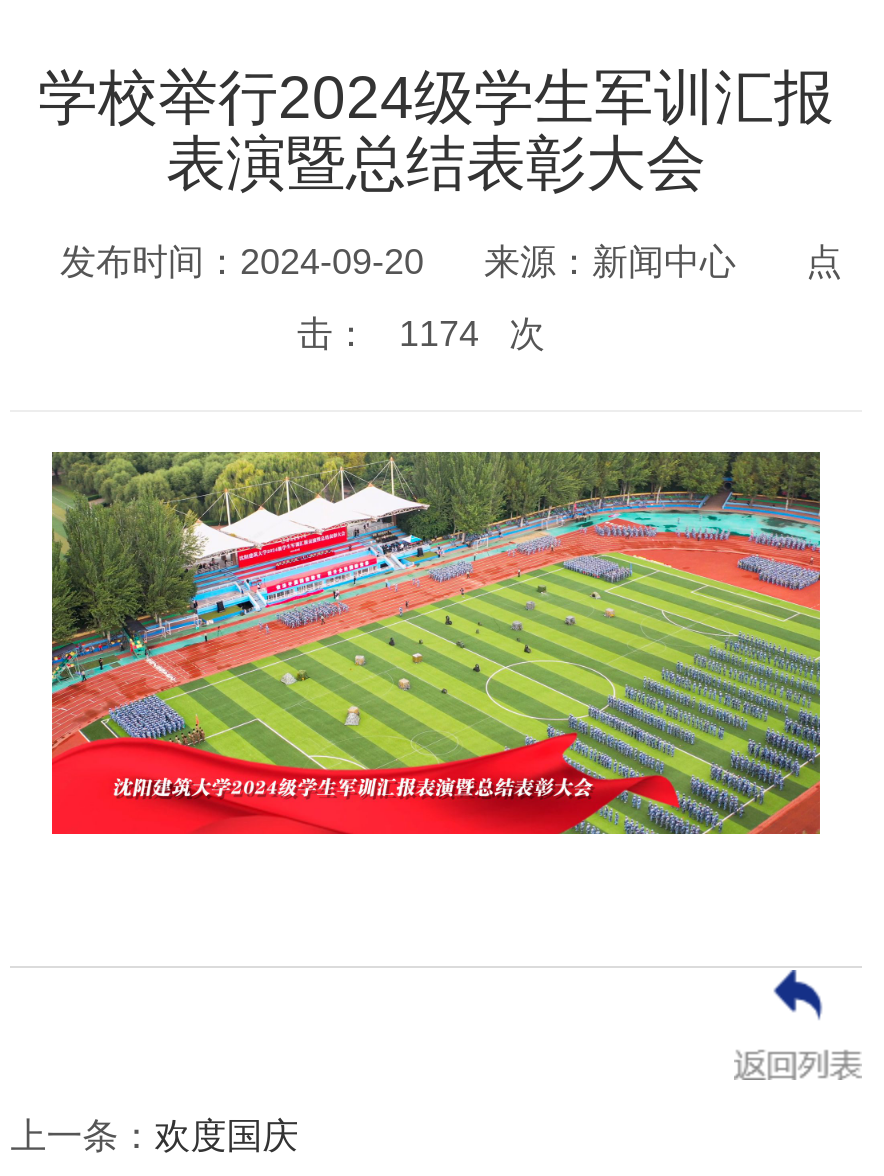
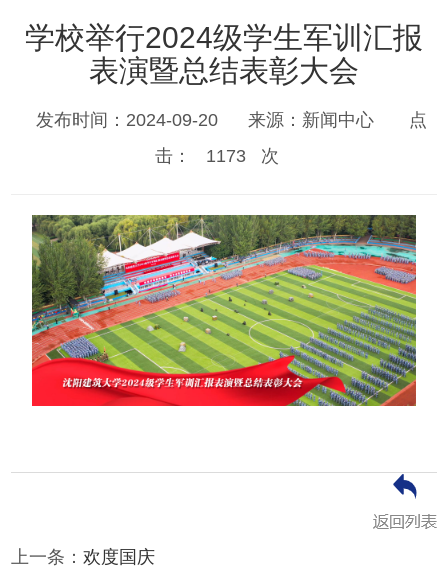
- 击： 1174 次
+ 击： 1173 次
